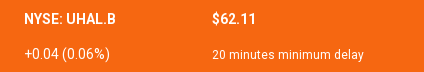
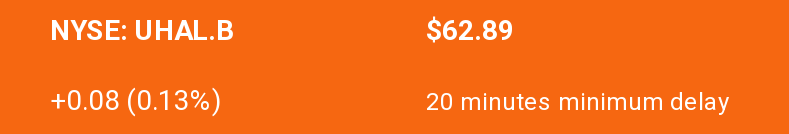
- $62.11
+ $62.89

- +0.04 (0.06%)
+ +0.08 (0.13%)
